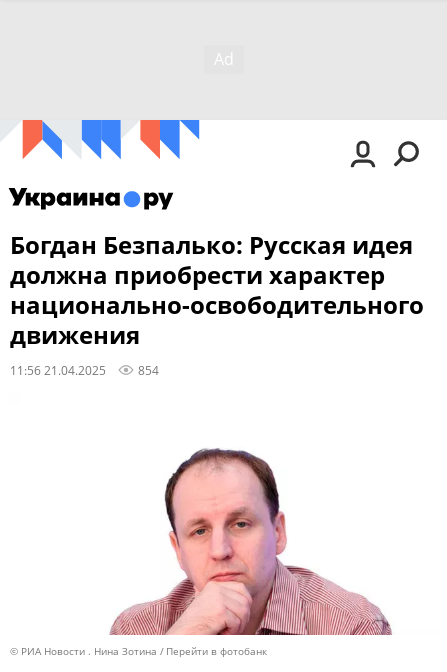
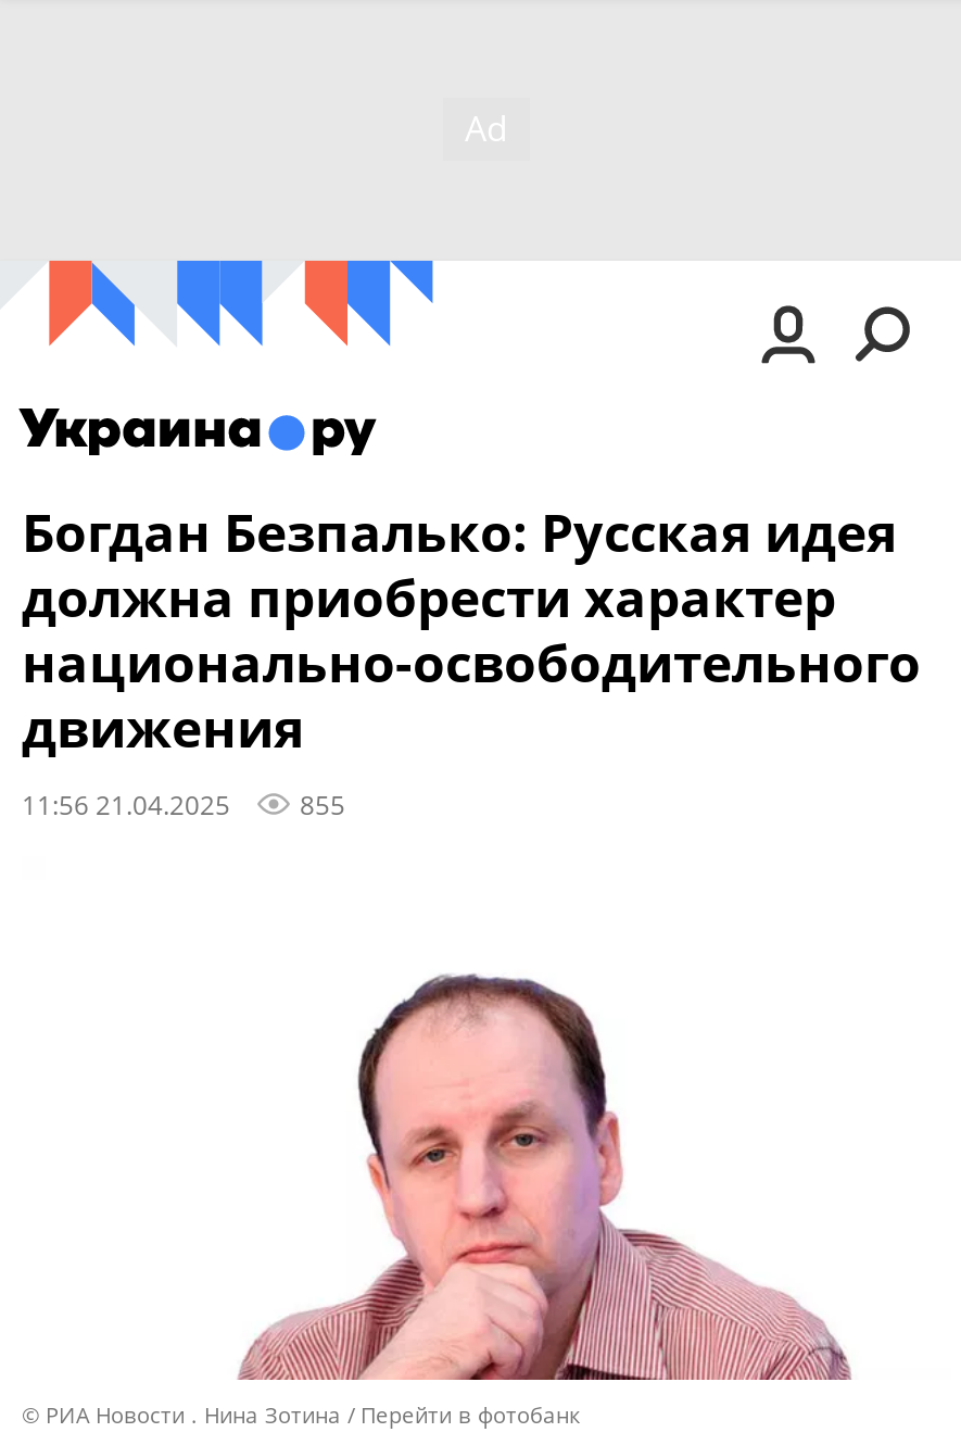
- 11:56 21.04.2025 854
+ 11:56 21.04.2025 855
